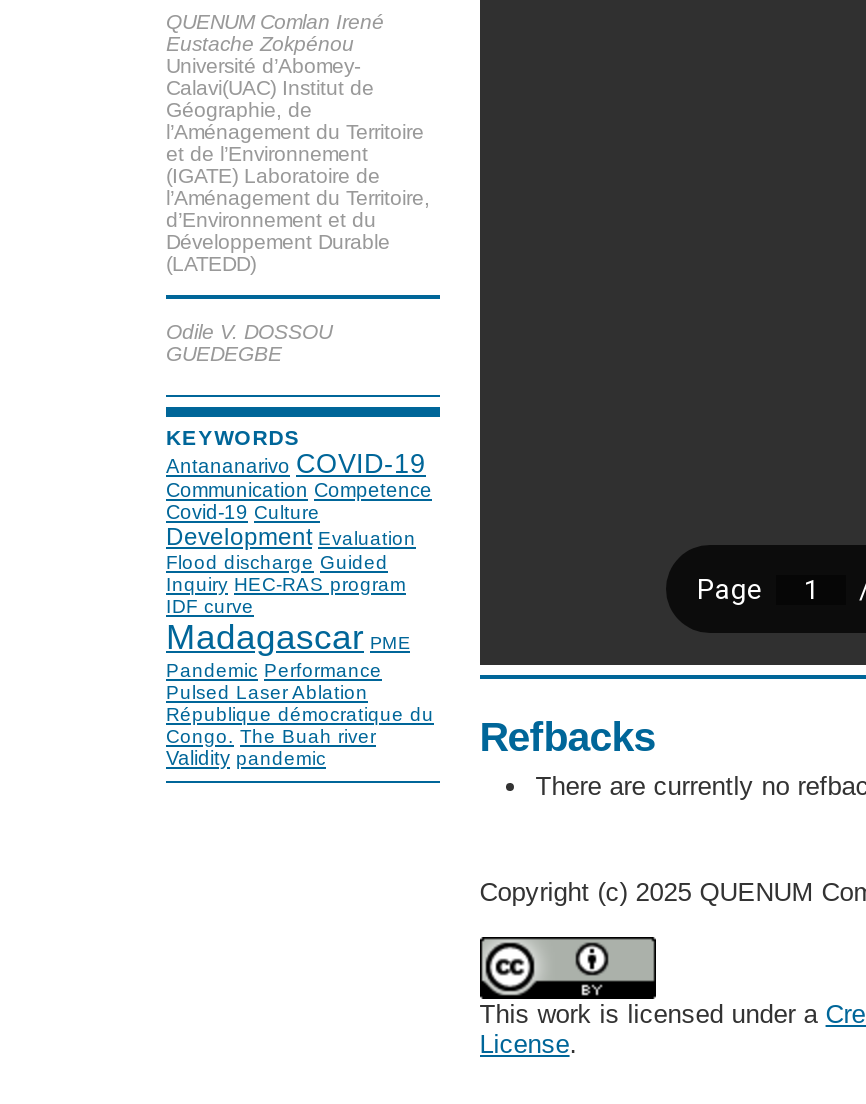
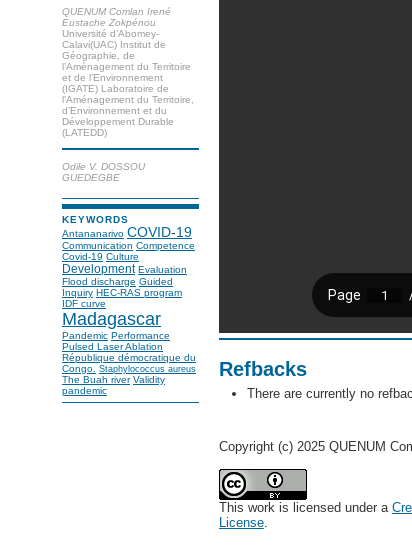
- Madagascar PME
+ Madagascar

- Congo. The Buah river
- Validity pandemic
+ Congo. Staphylococcus aureus
+ The Buah river Validity
+ pandemic
